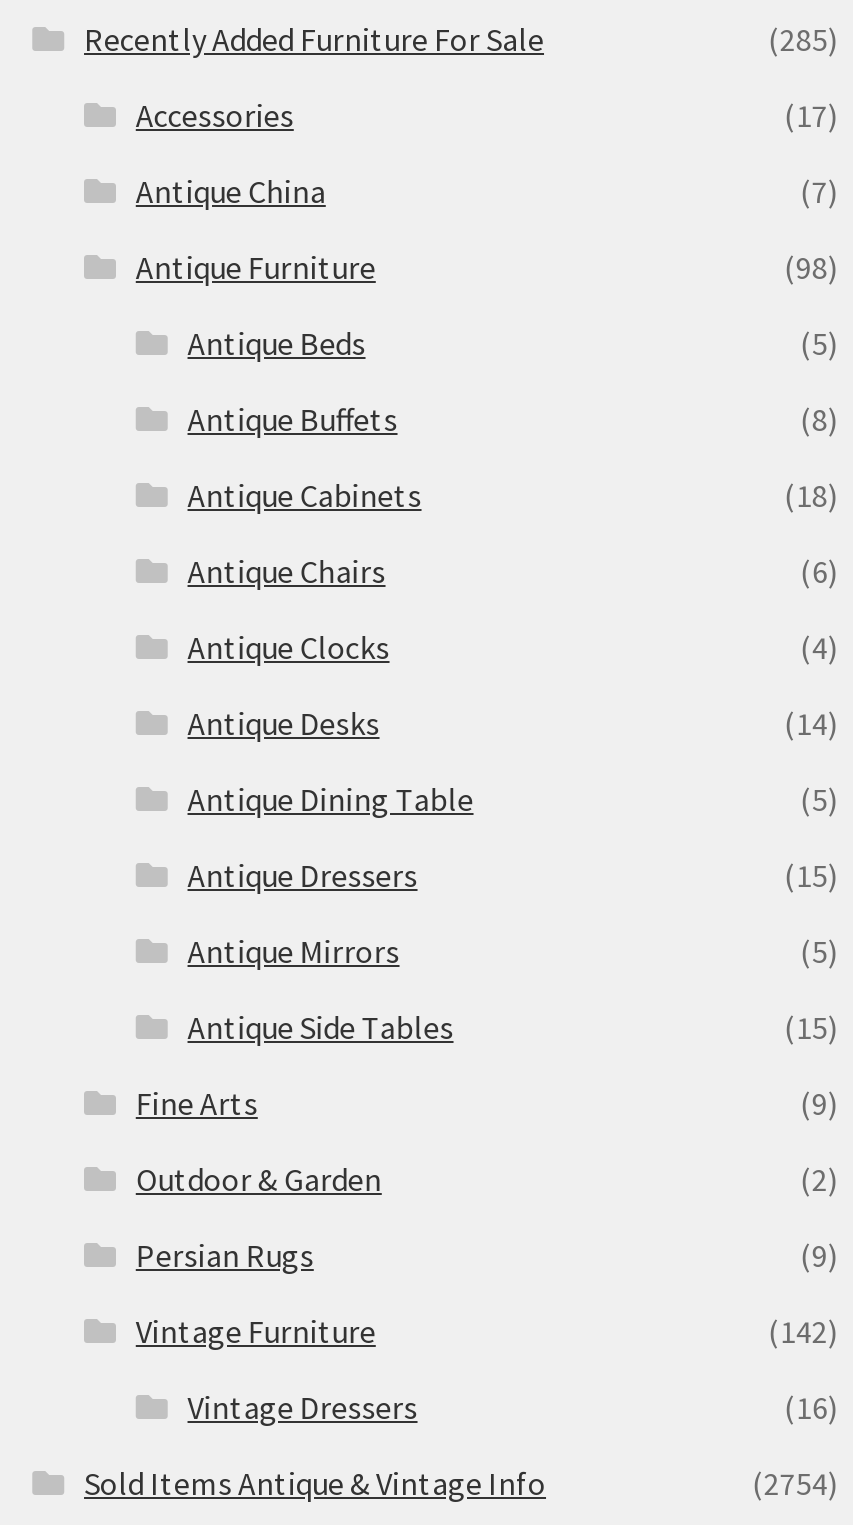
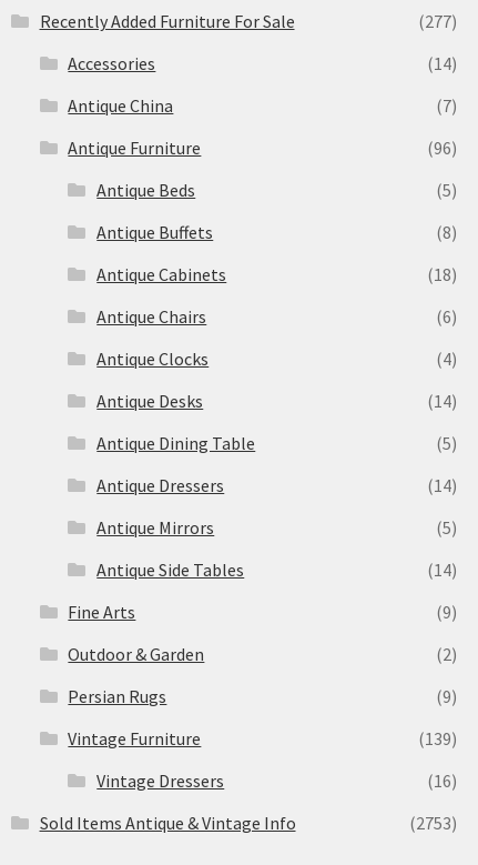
- (285)
+ (277)

- (17)
+ (14)

- (98)
+ (96)

- (15)
+ (14)

- (15)
+ (14)

- (142)
+ (139)

- (2754)
+ (2753)
